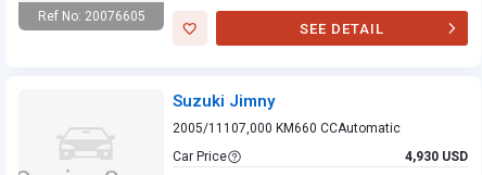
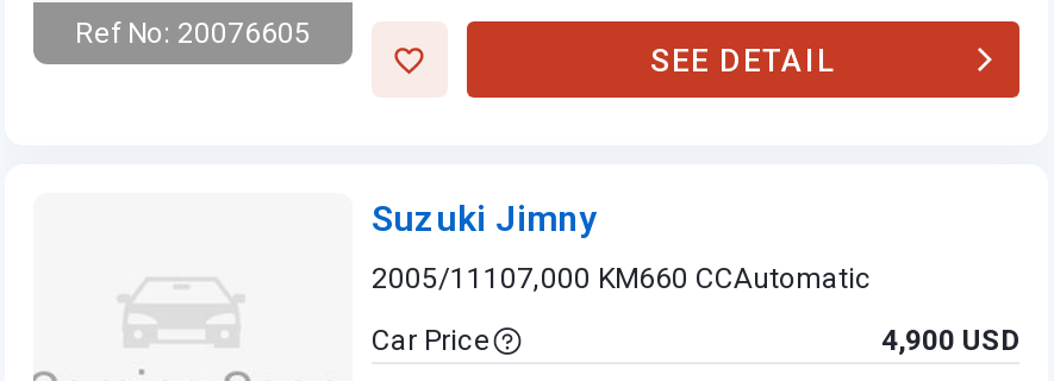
- 4,930 USD
+ 4,900 USD
